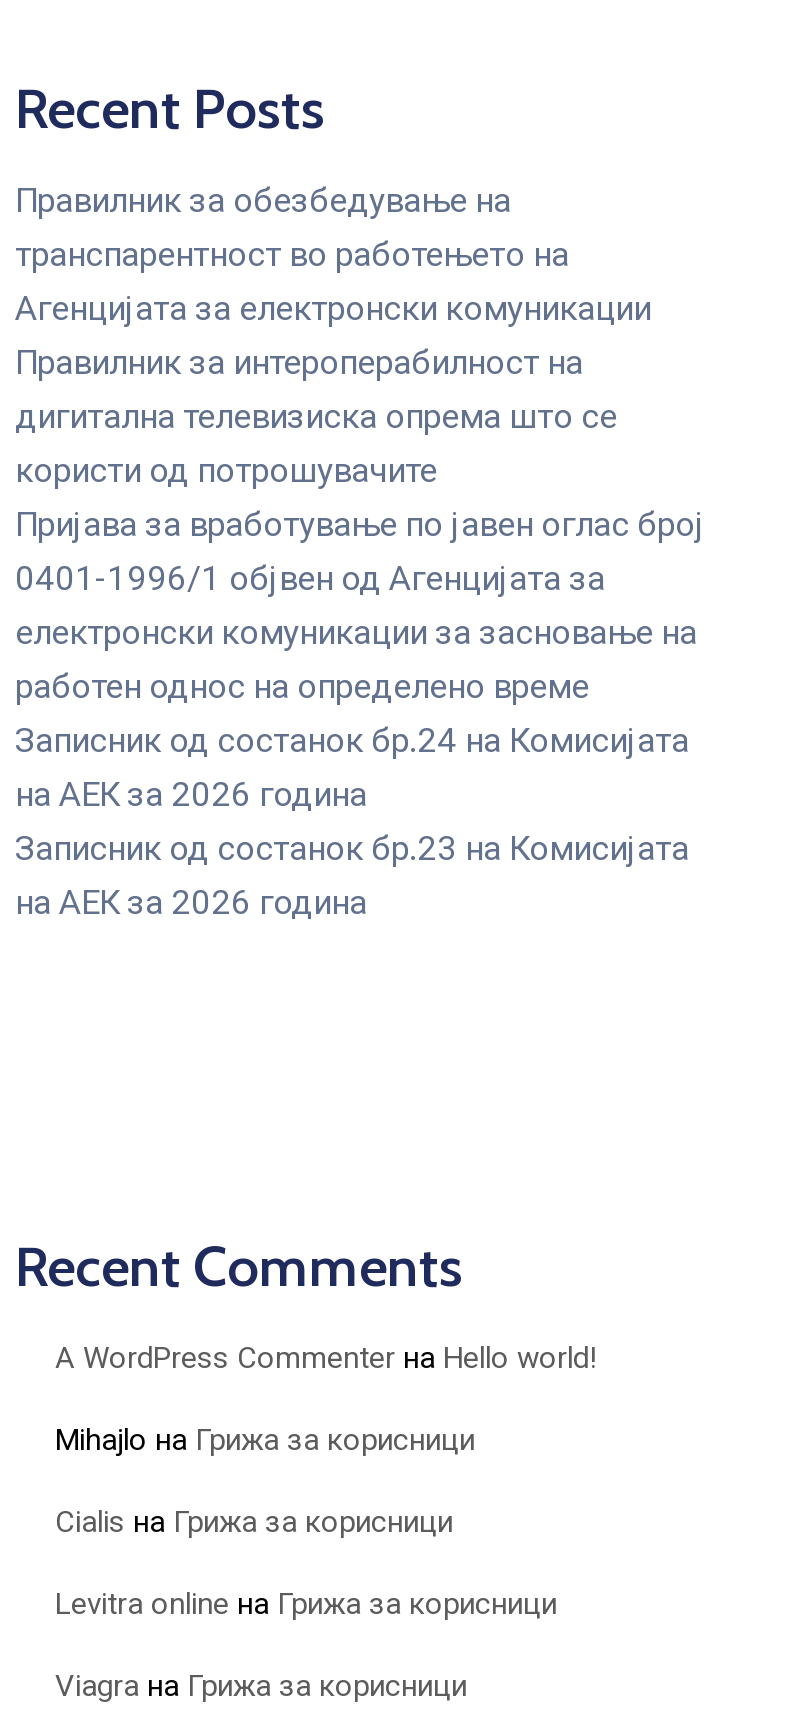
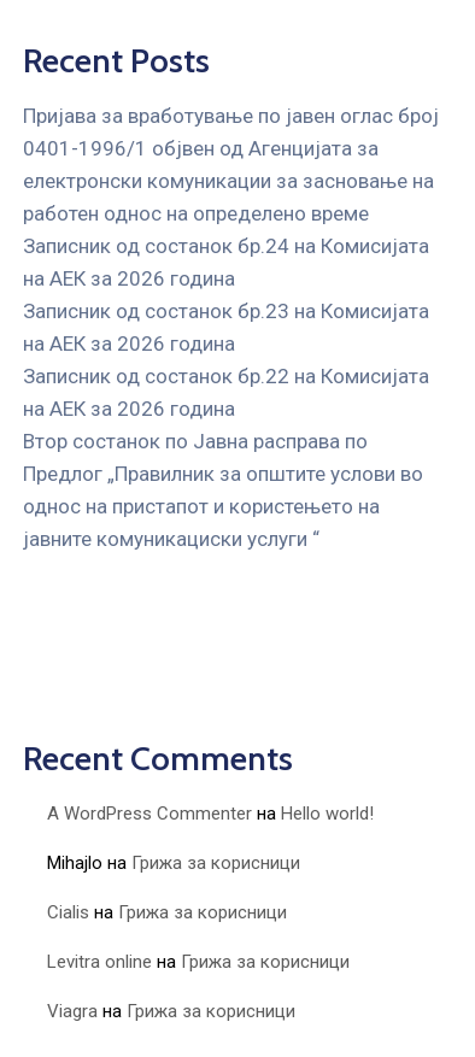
- Правилник за обезбедување на
- транспарентност во работењето на
- Агенцијата за електронски комуникации
- Правилник за интероперабилност на
- дигитална телевизиска опрема што се
- користи од потрошувачите

moved up: Пријава за вработување по јавен оглас број | 0401-1996/1 објвен од Агенцијата за | електронски комуникации за засновање на | работен однос на определено време | Записник од состанок бр.24 на Комисијата | на АЕК за 2026 година | Записник од состанок бр.23 на Комисијата | на АЕК за 2026 година

+ Записник од состанок бр.22 на Комисијата
+ на АЕК за 2026 година
+ Втор состанок по Јавна расправа по
+ Предлог „Правилник за општите услови во
+ однос на пристапот и користењето на
+ јавните комуникациски услуги “
